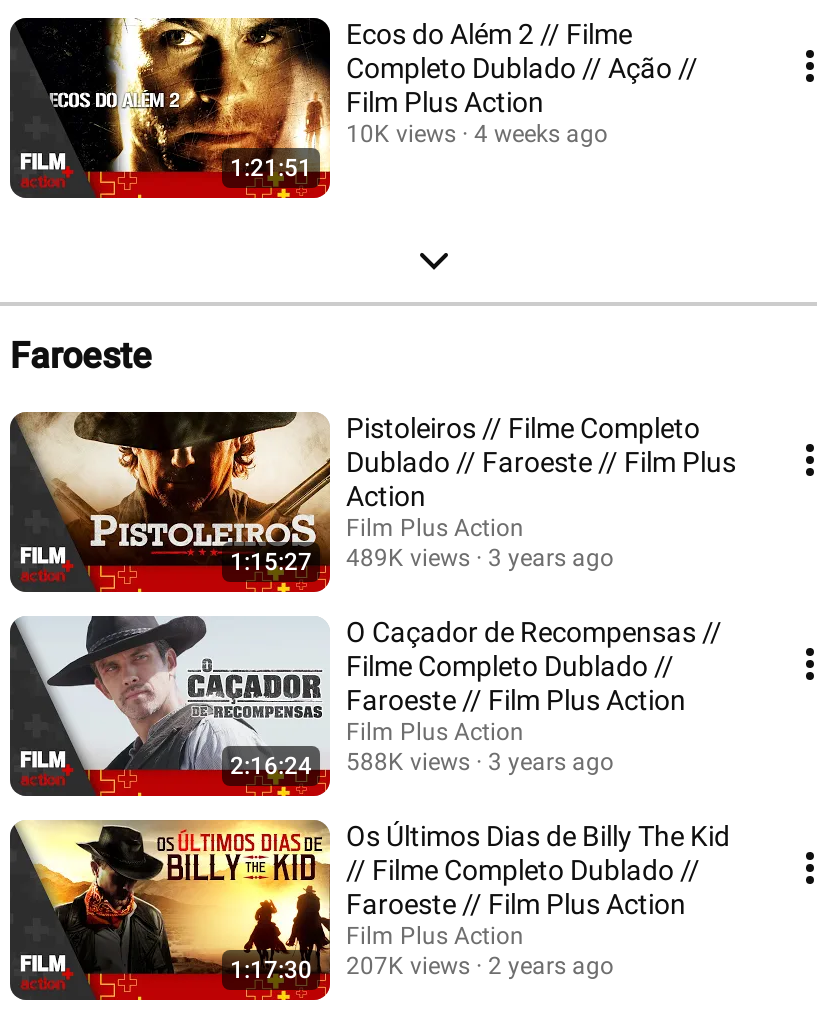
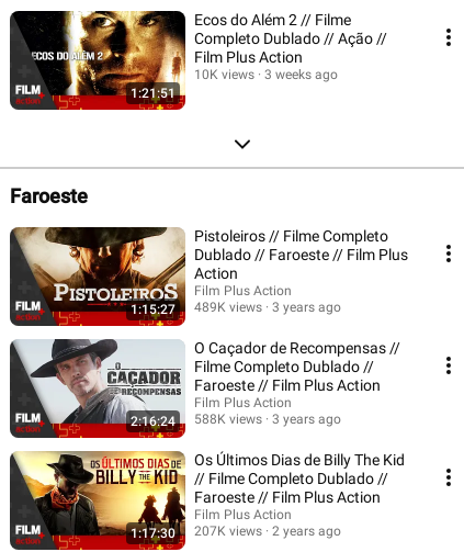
- 10K views 4 weeks ago
+ 10K views 3 weeks ago
